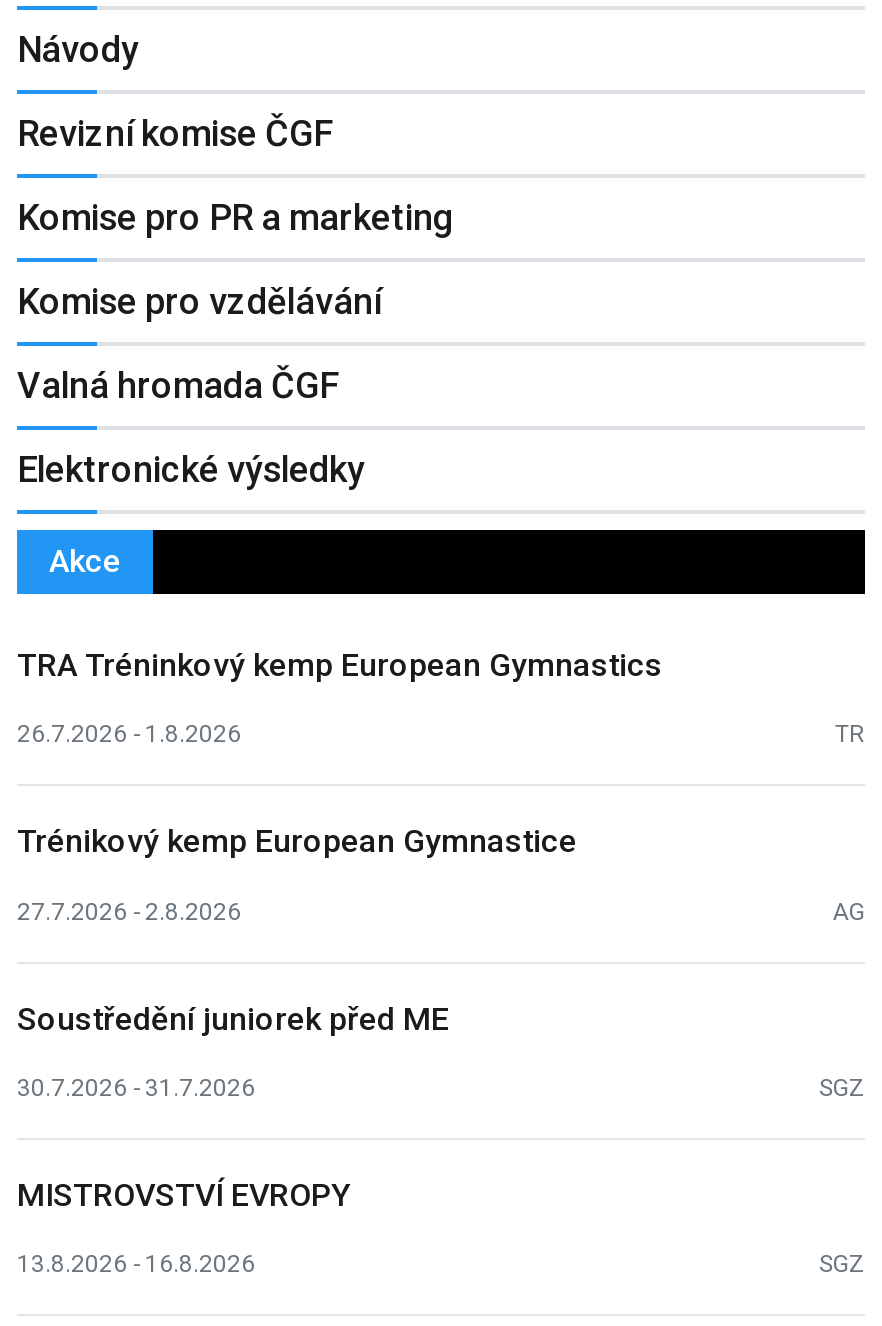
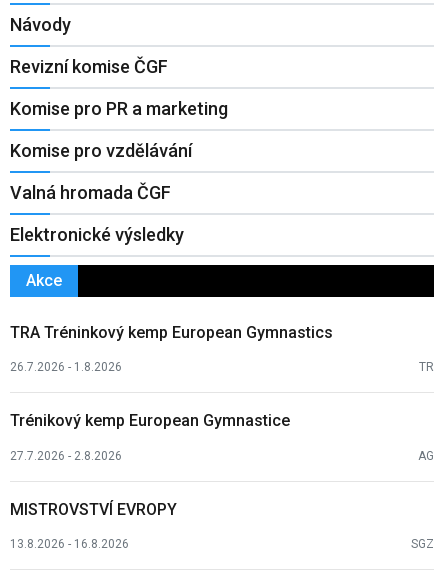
- Soustředění juniorek před ME
- 30.7.2026 - 31.7.2026
- SGZ
